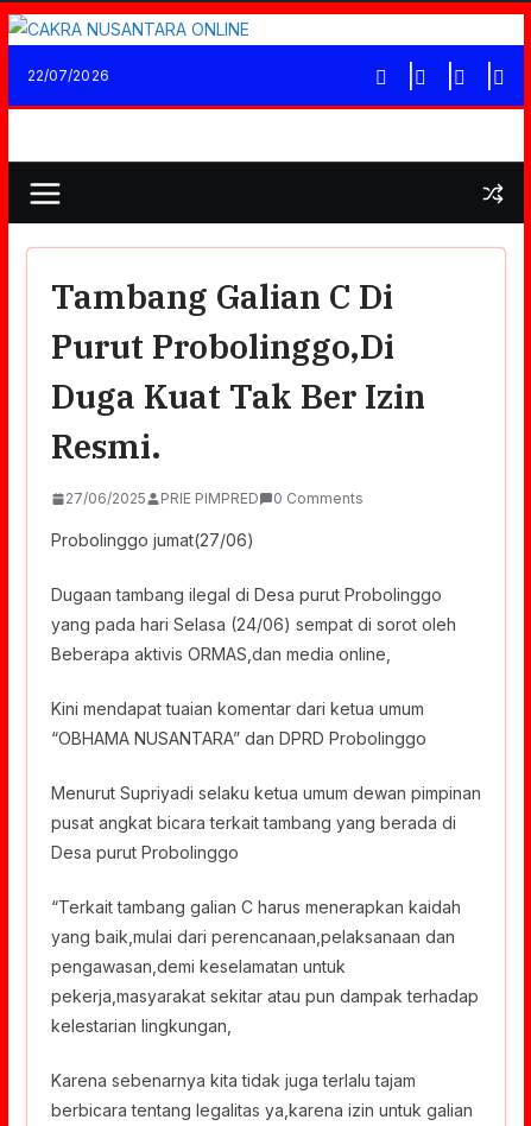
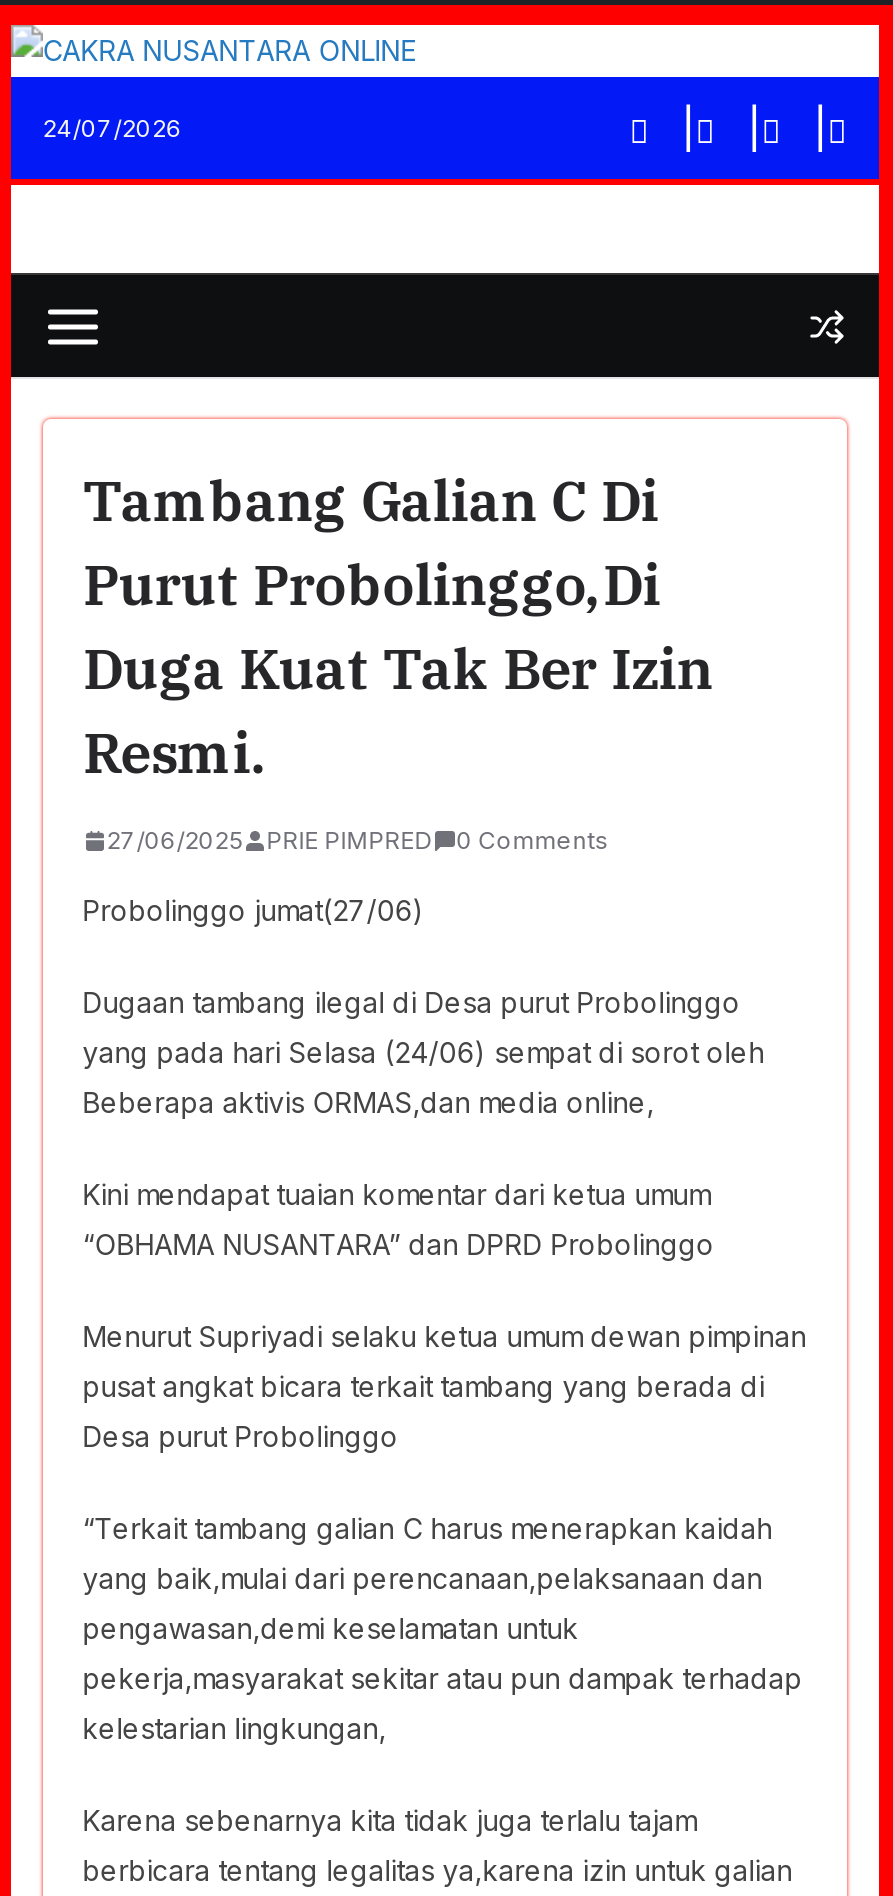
- 22/07/2026
+ 24/07/2026
